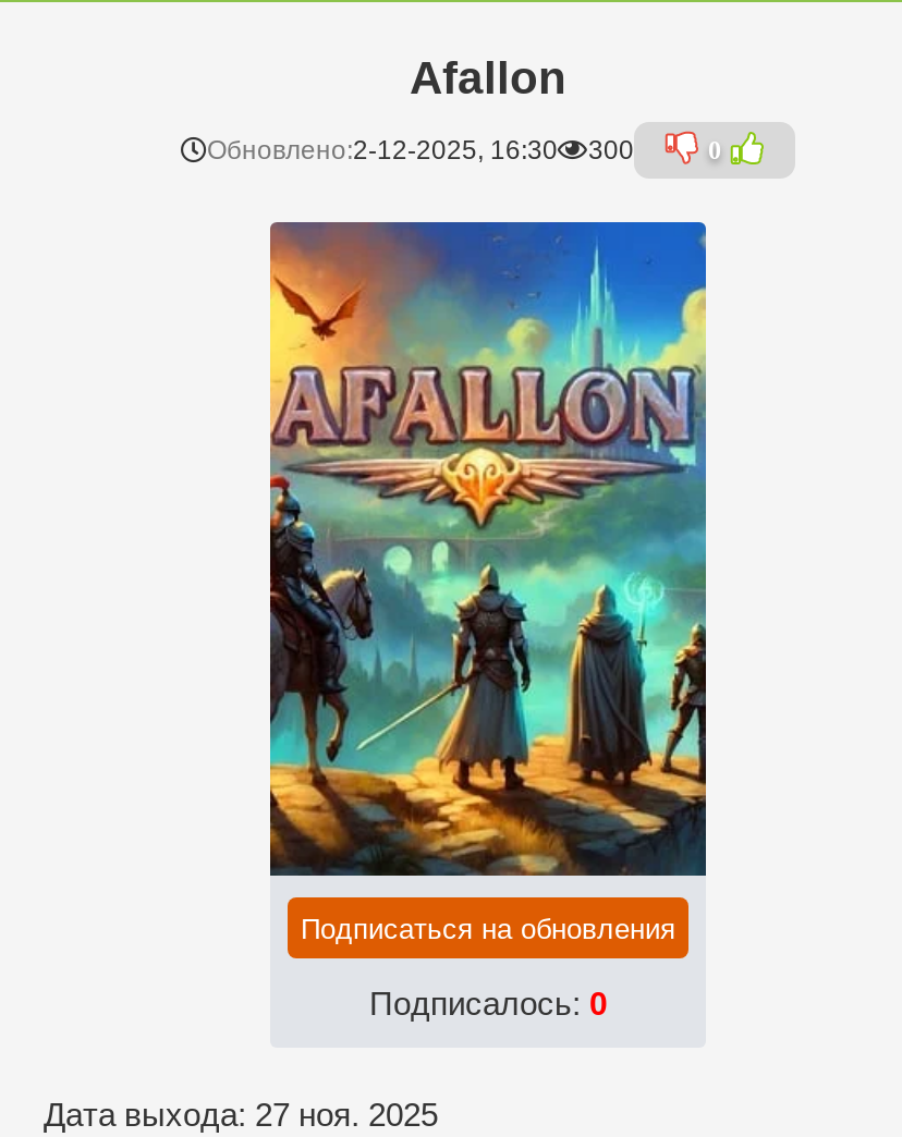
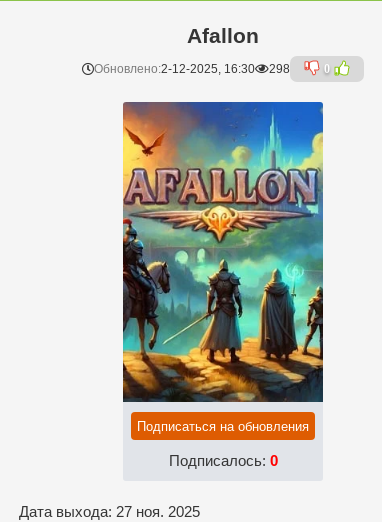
- Обновлено:2-12-2025, 16:30 300
+ Обновлено:2-12-2025, 16:30 298
